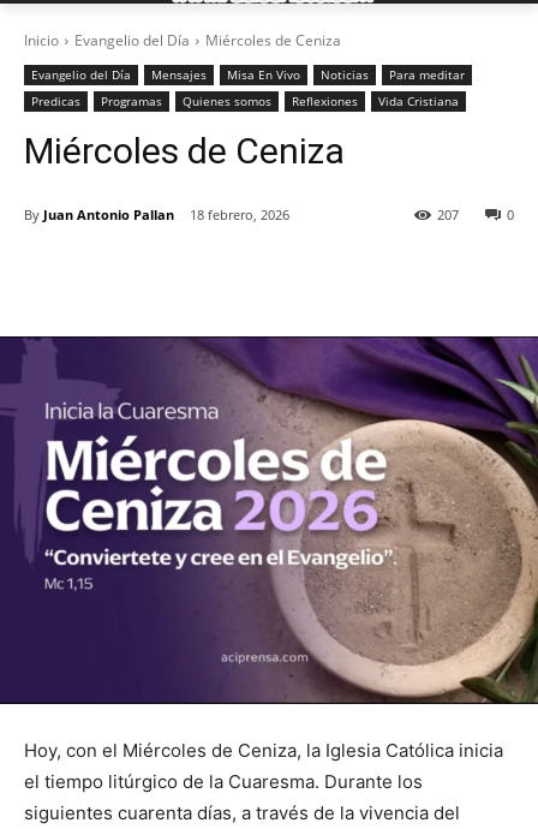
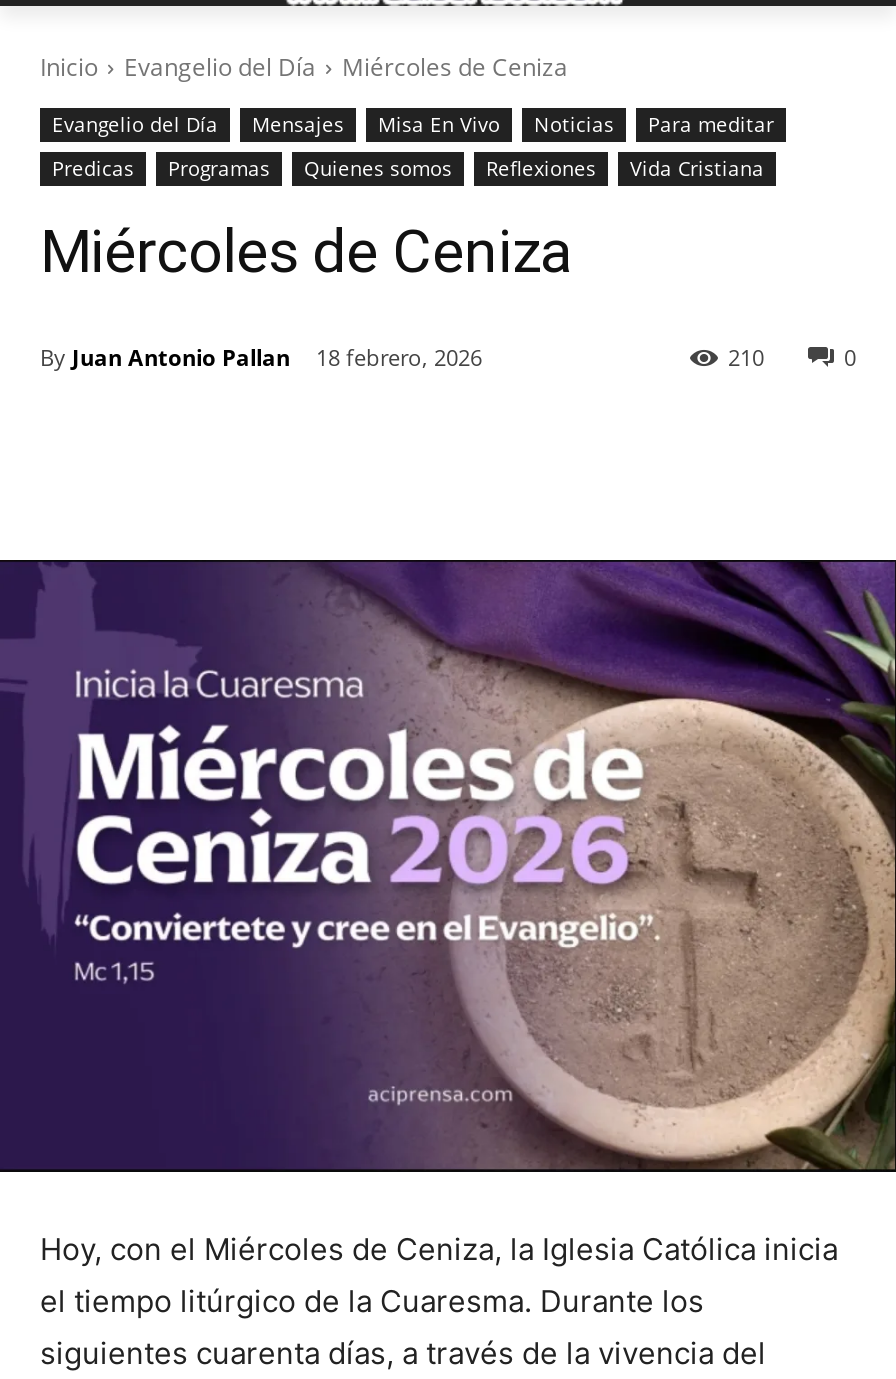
- 207
+ 210
